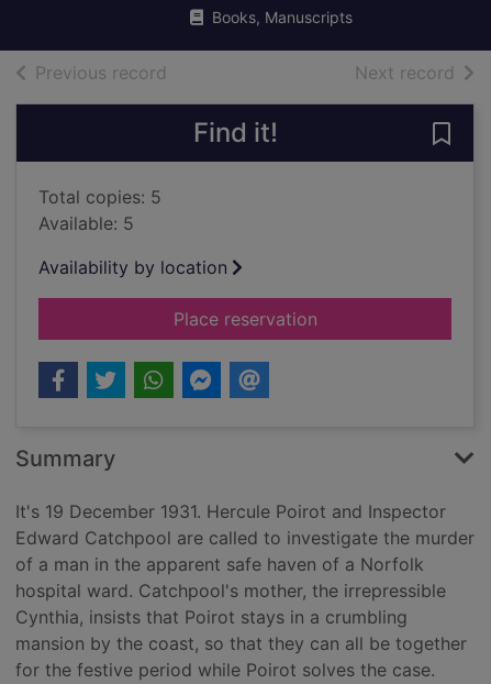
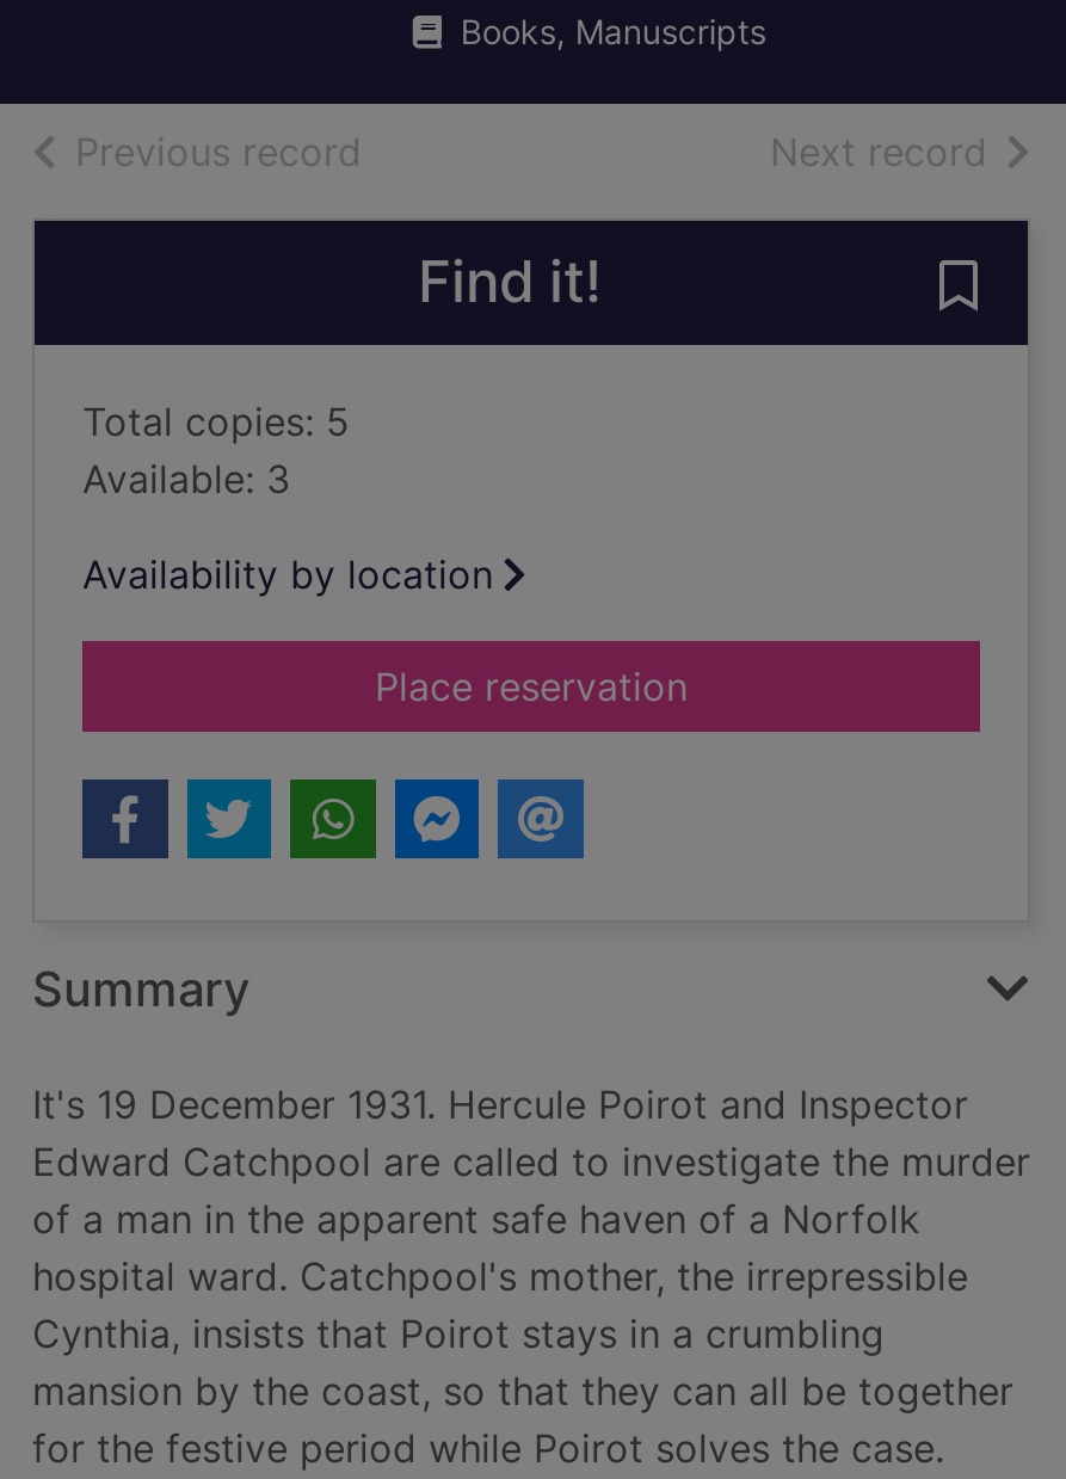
- Available: 5
+ Available: 3
